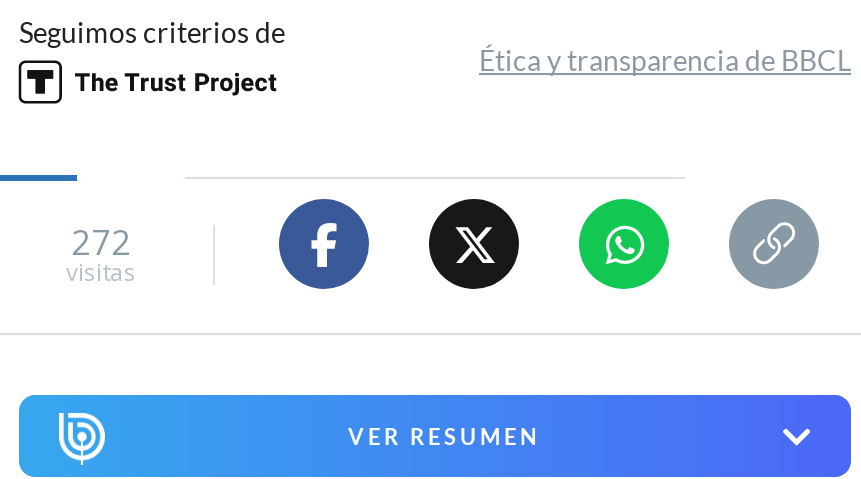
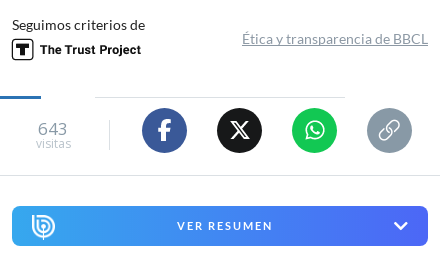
- 272
+ 643
